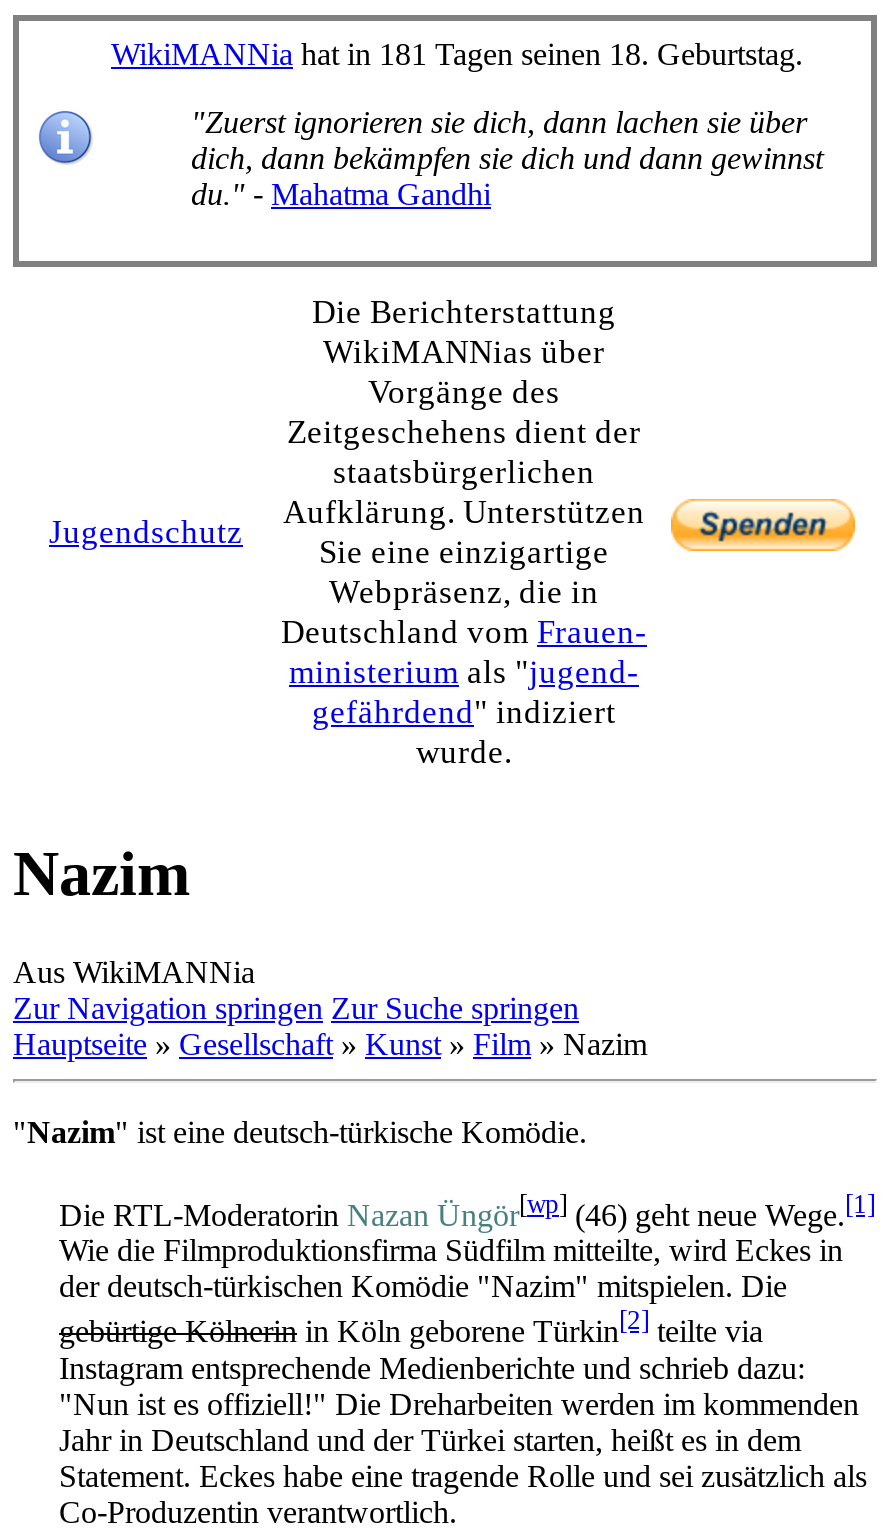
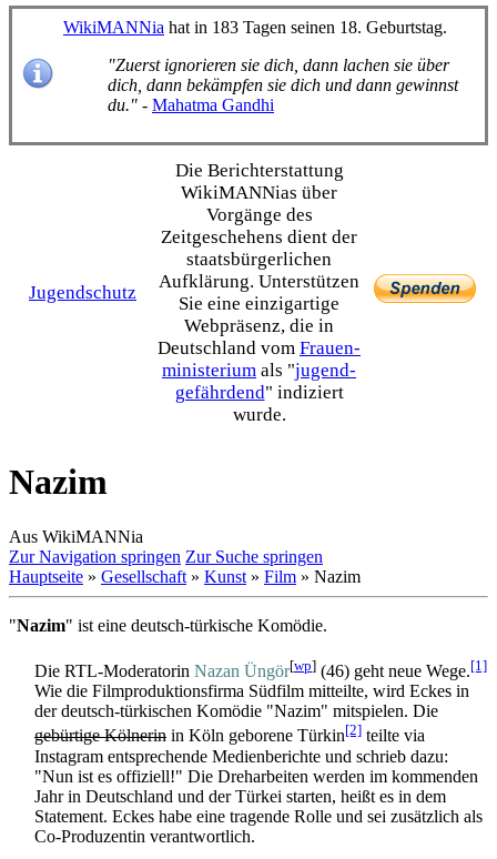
- WikiMANNia hat in 181 Tagen seinen 18. Geburtstag.
+ WikiMANNia hat in 183 Tagen seinen 18. Geburtstag.
